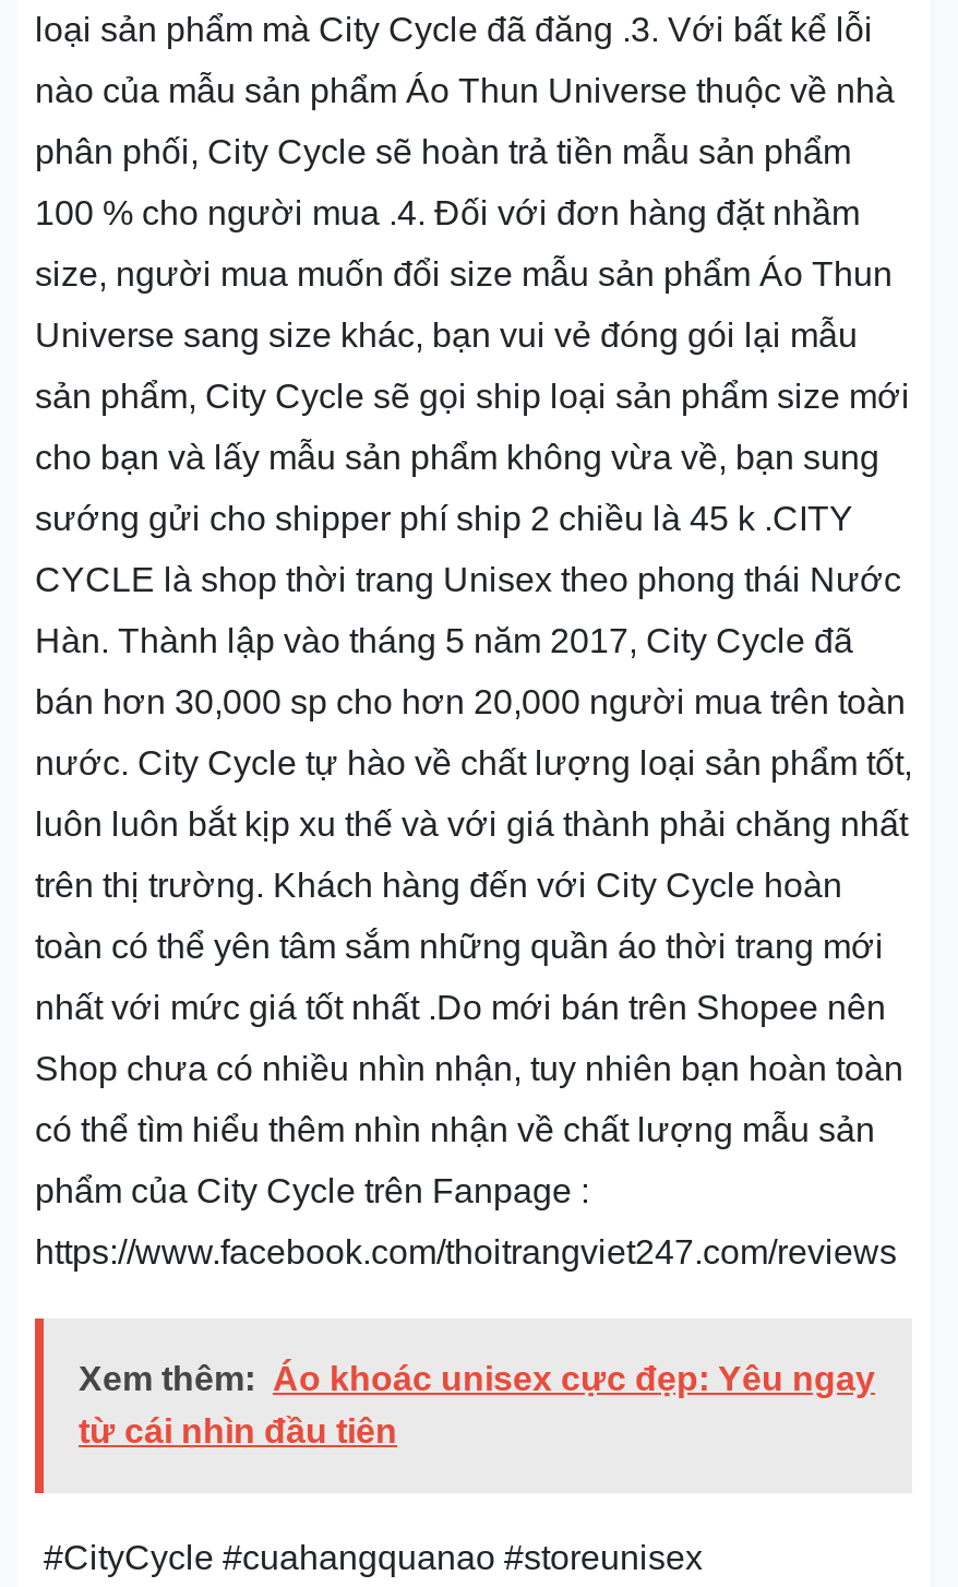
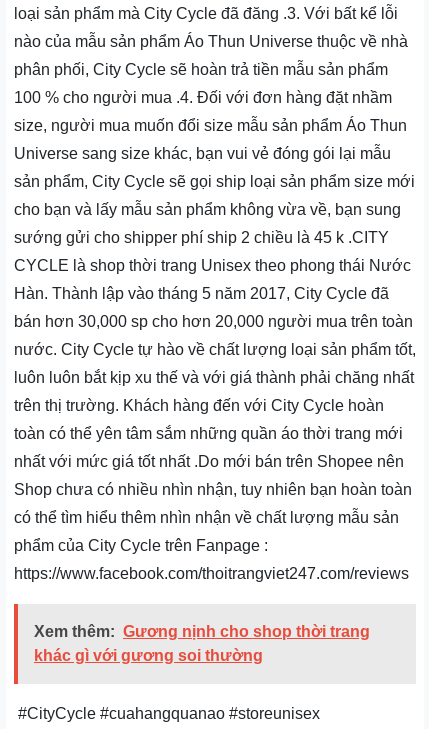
- Xem thêm: Áo khoác unisex cực đẹp: Yêu ngay
- từ cái nhìn đầu tiên
+ Xem thêm: Gương nịnh cho shop thời trang
+ khác gì với gương soi thường
